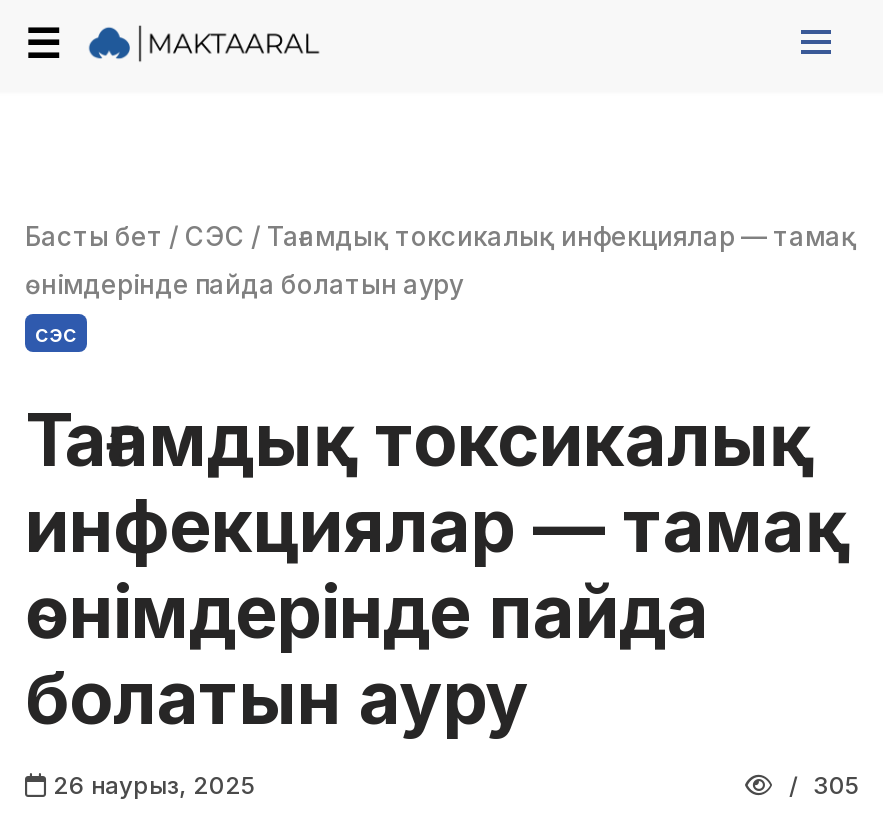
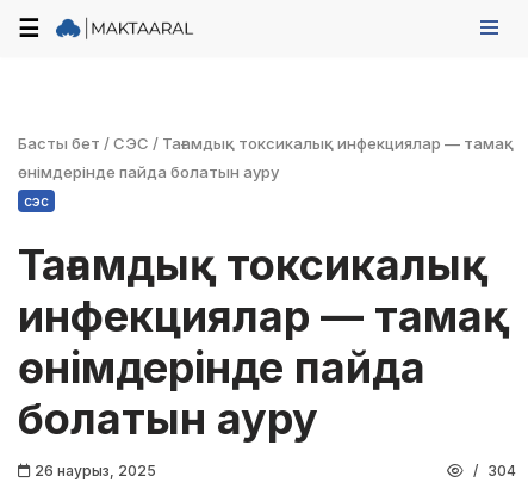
- 305
+ 304
